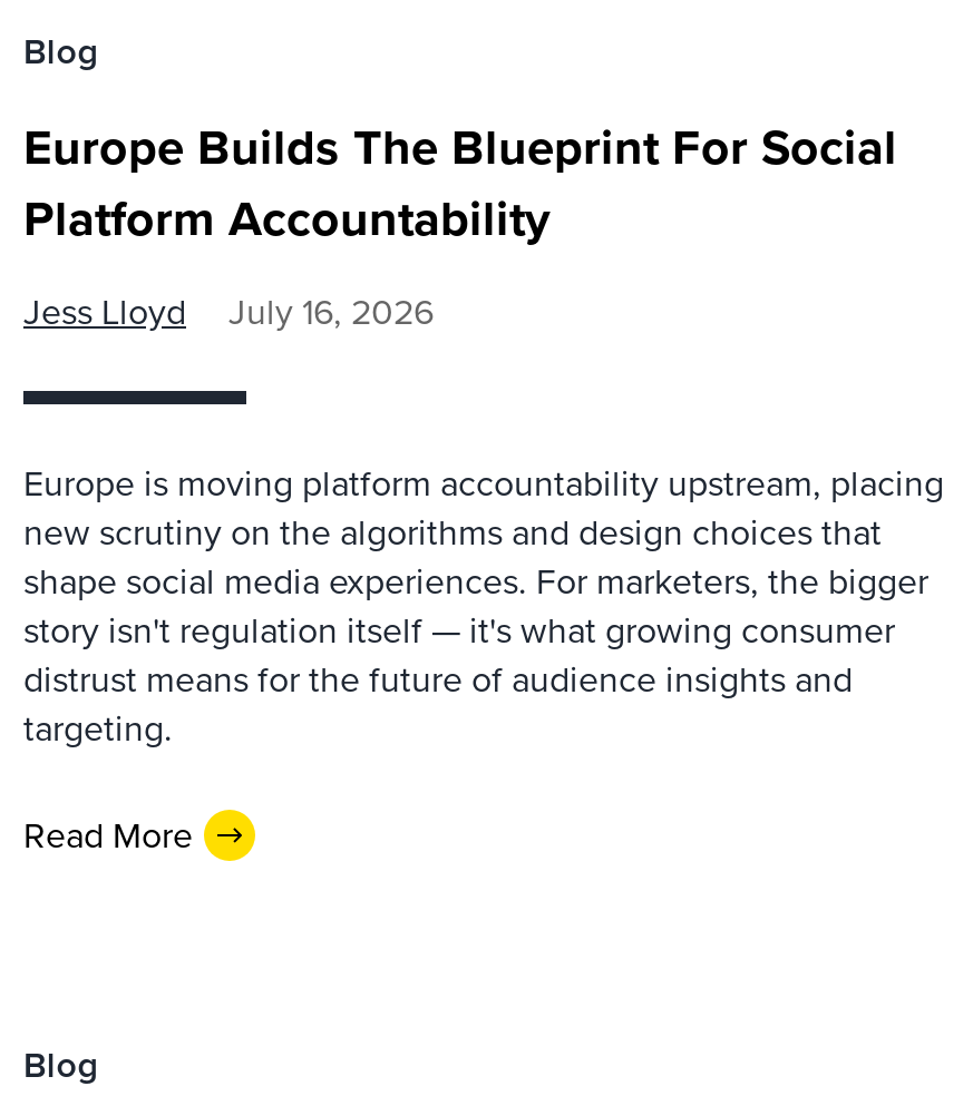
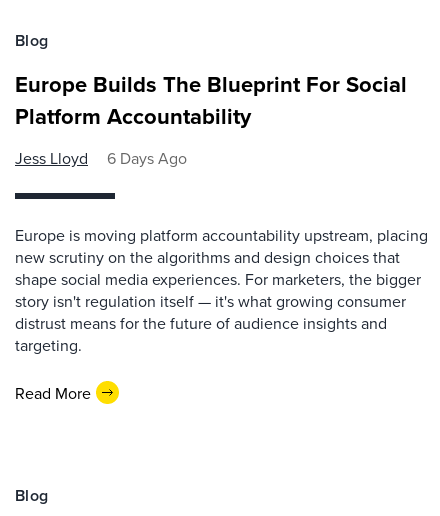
- Jess Lloyd July 16, 2026
+ Jess Lloyd 6 Days Ago
